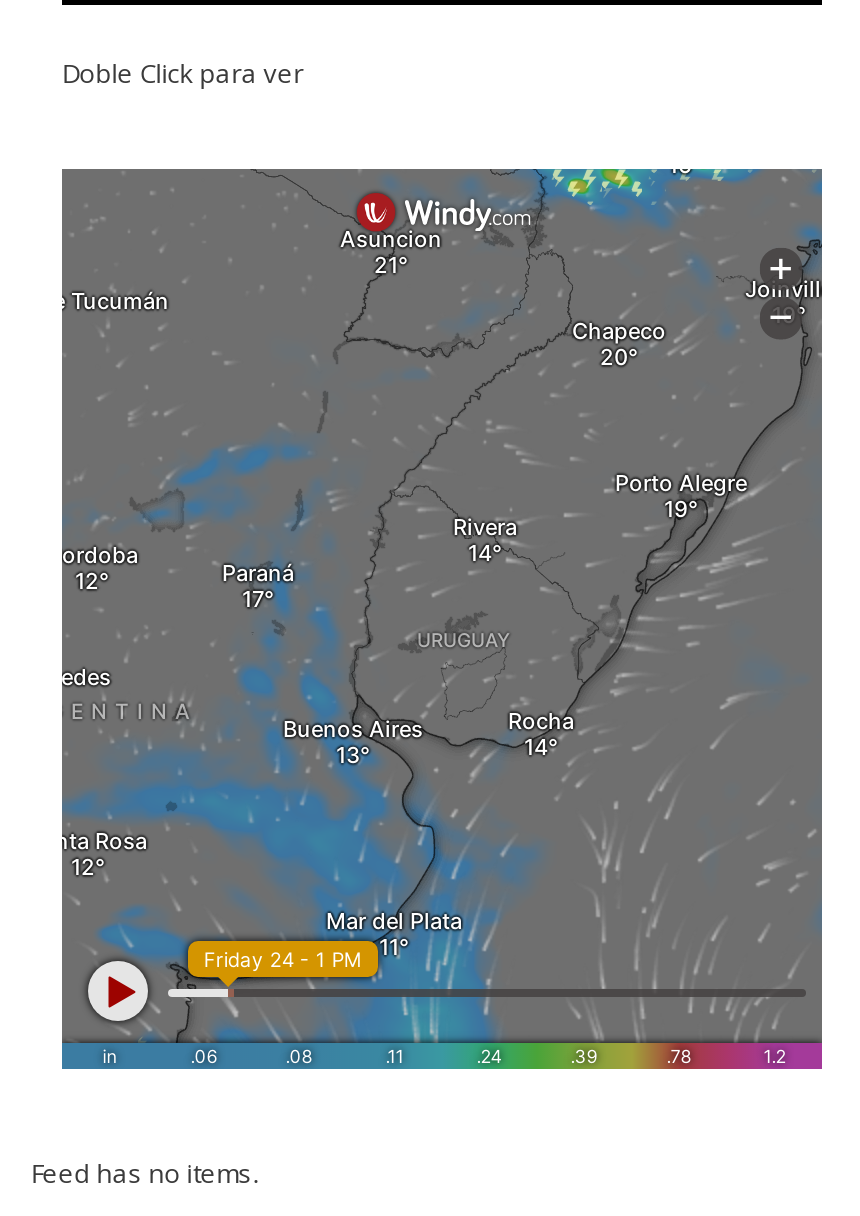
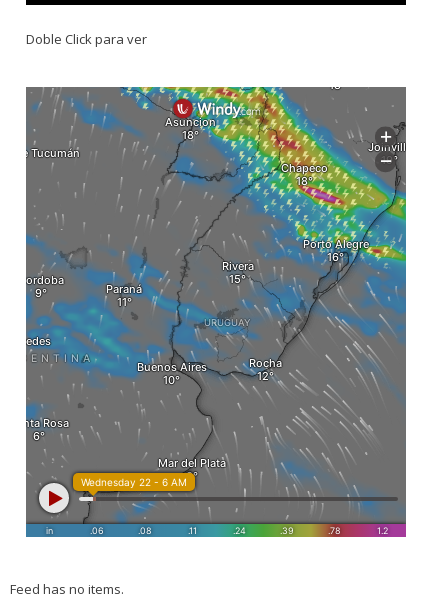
- [image]
+ [image]
